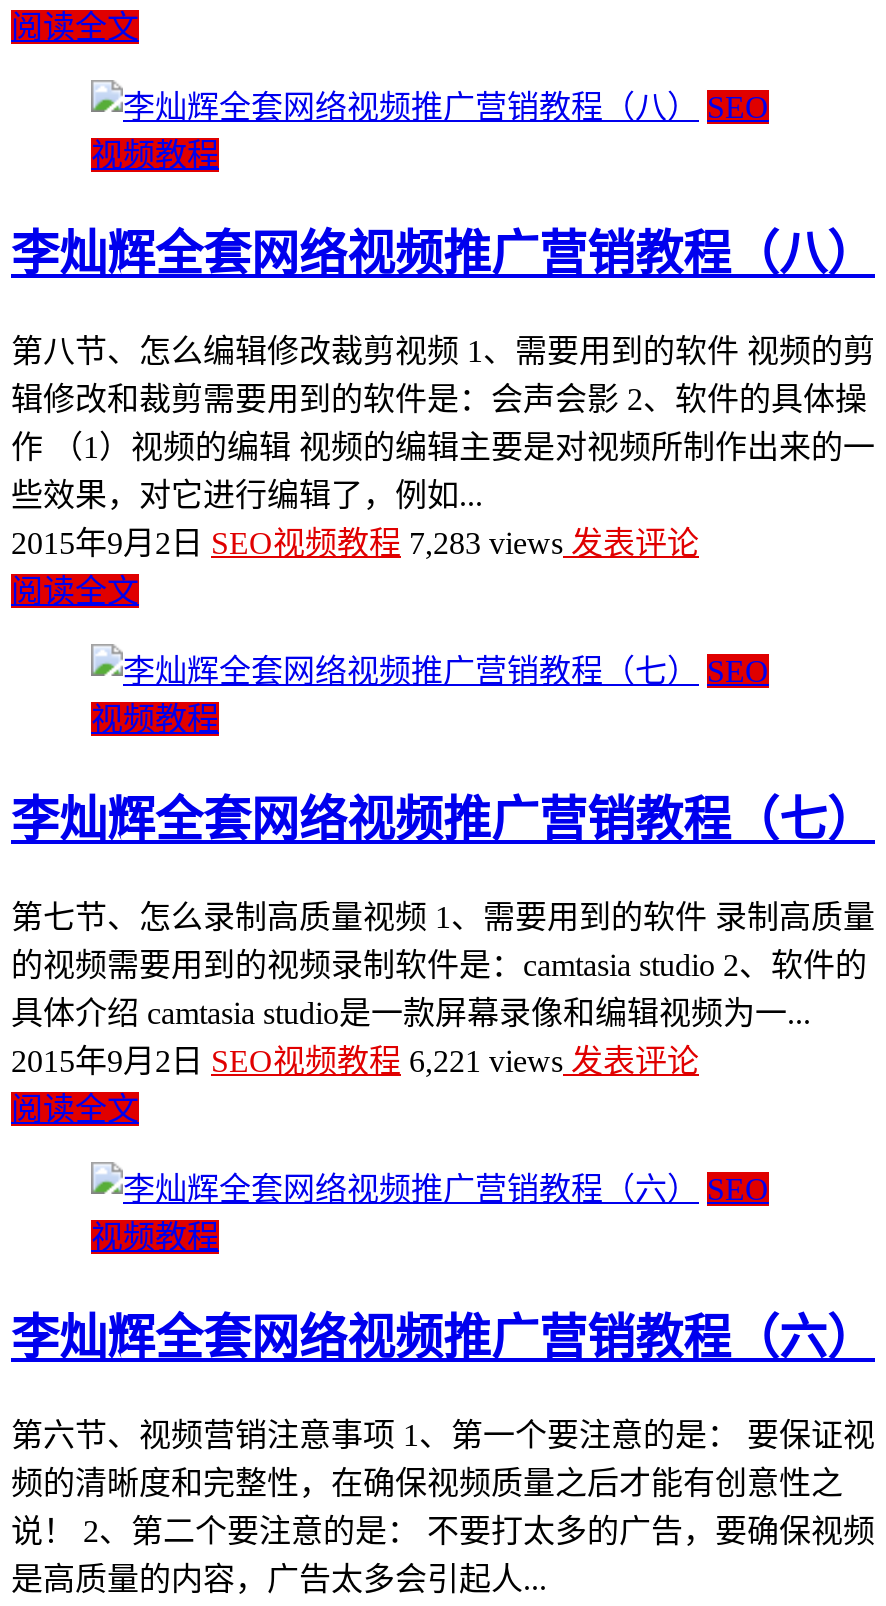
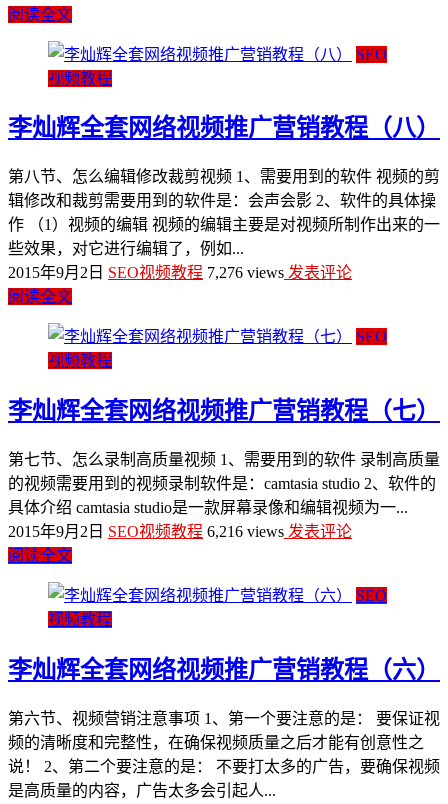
- 2015年9月2日 SEO视频教程7,283 views发表评论
+ 2015年9月2日 SEO视频教程7,276 views发表评论

- 2015年9月2日 SEO视频教程6,221 views发表评论
+ 2015年9月2日 SEO视频教程6,216 views发表评论
